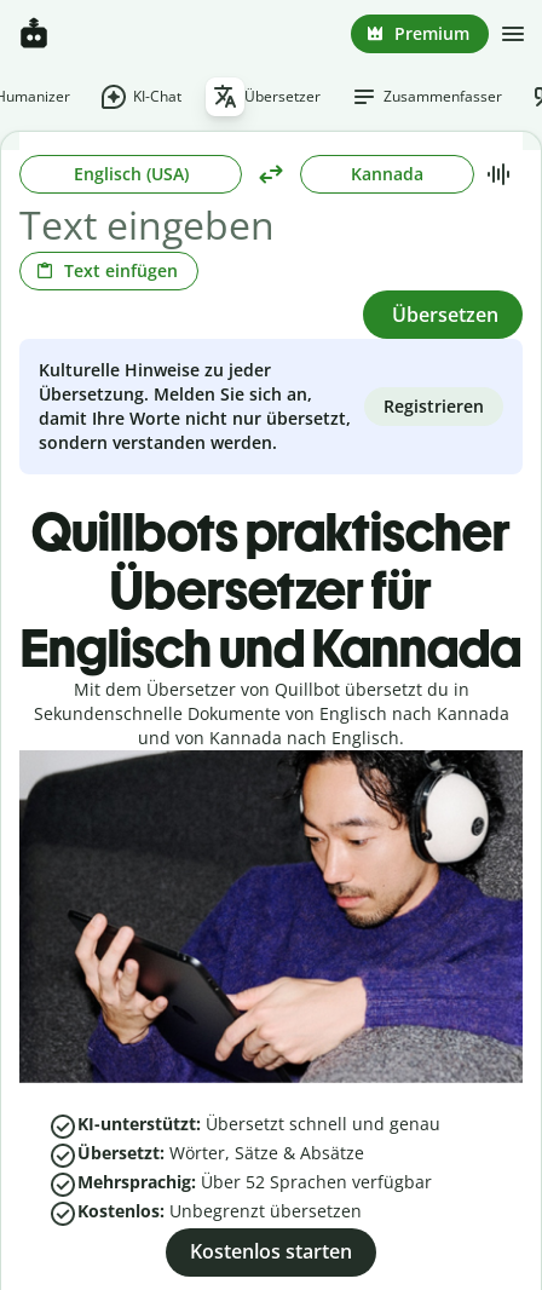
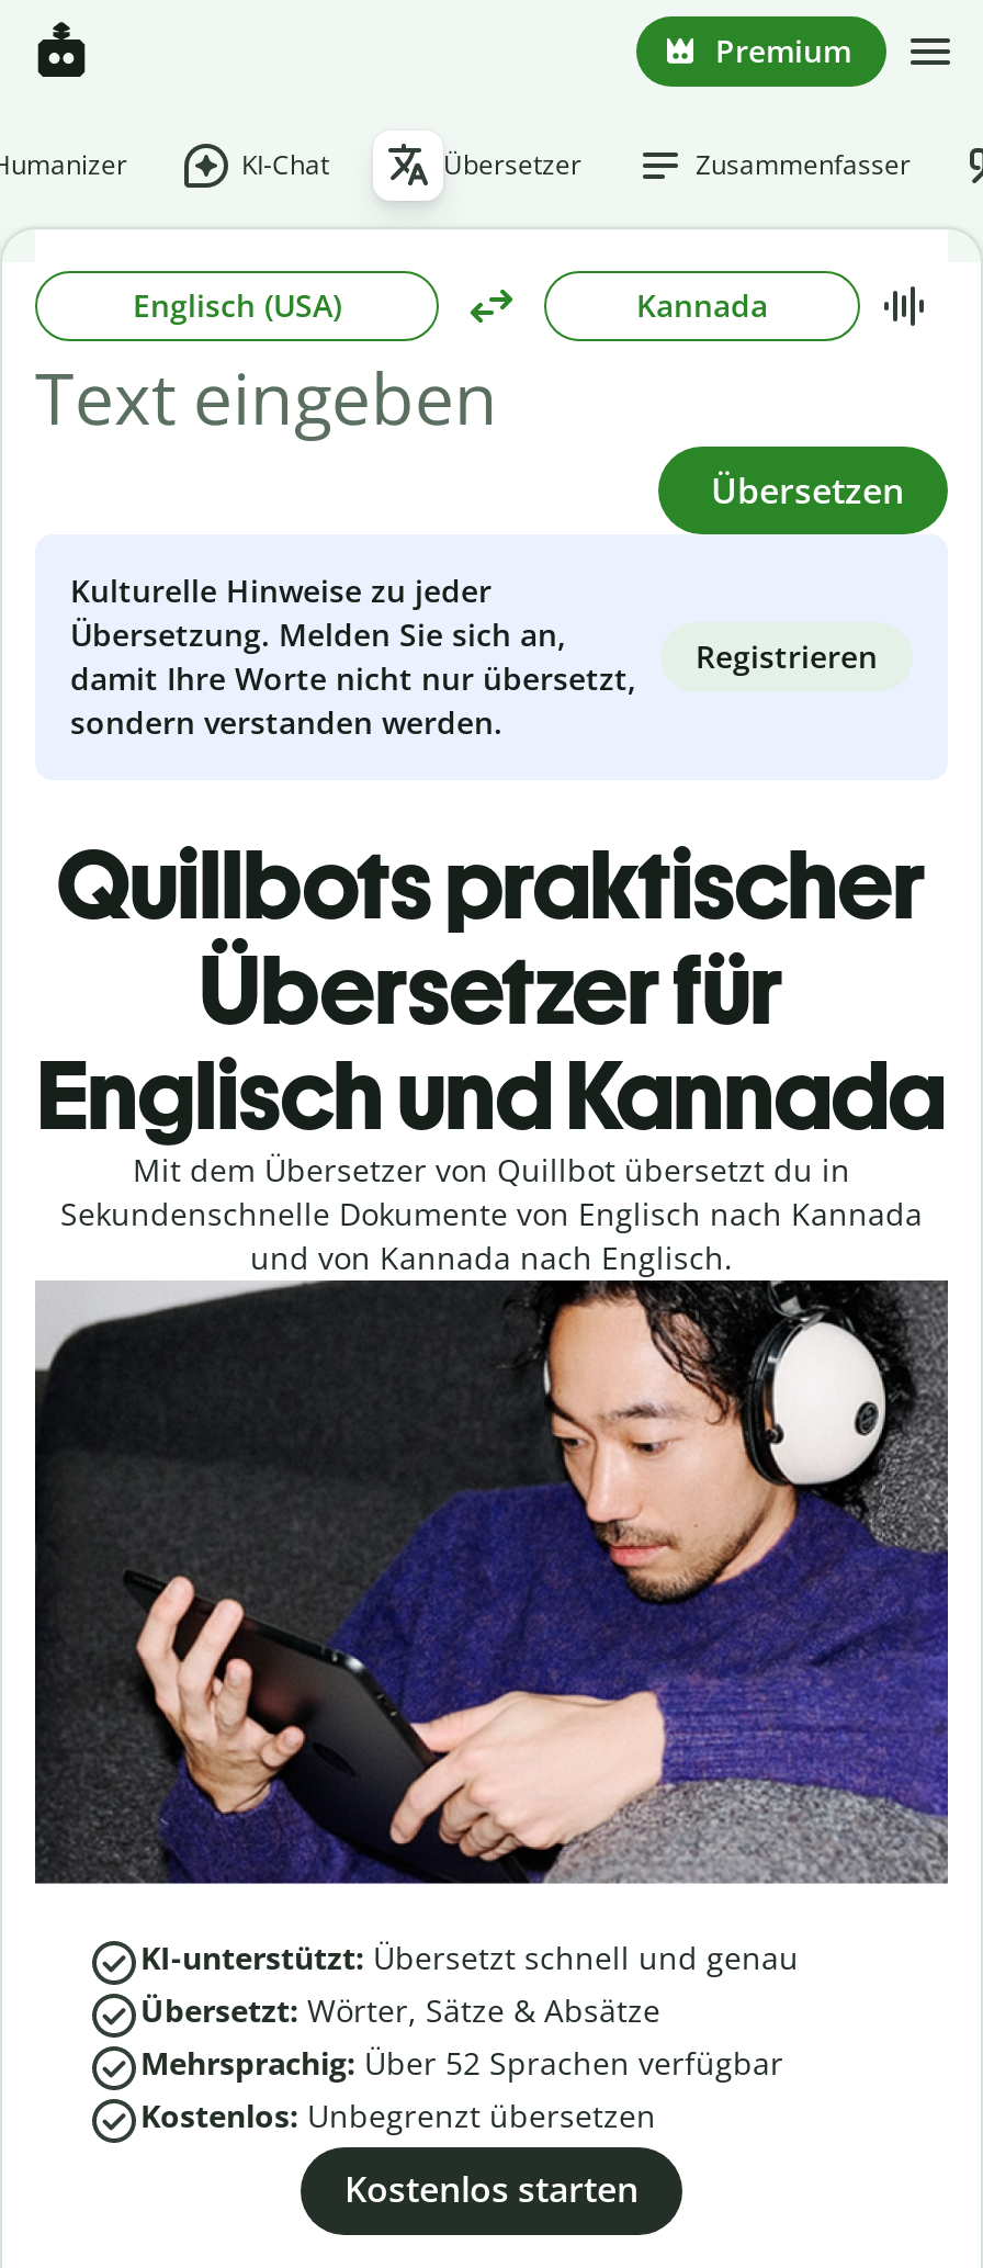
- Text einfügen
